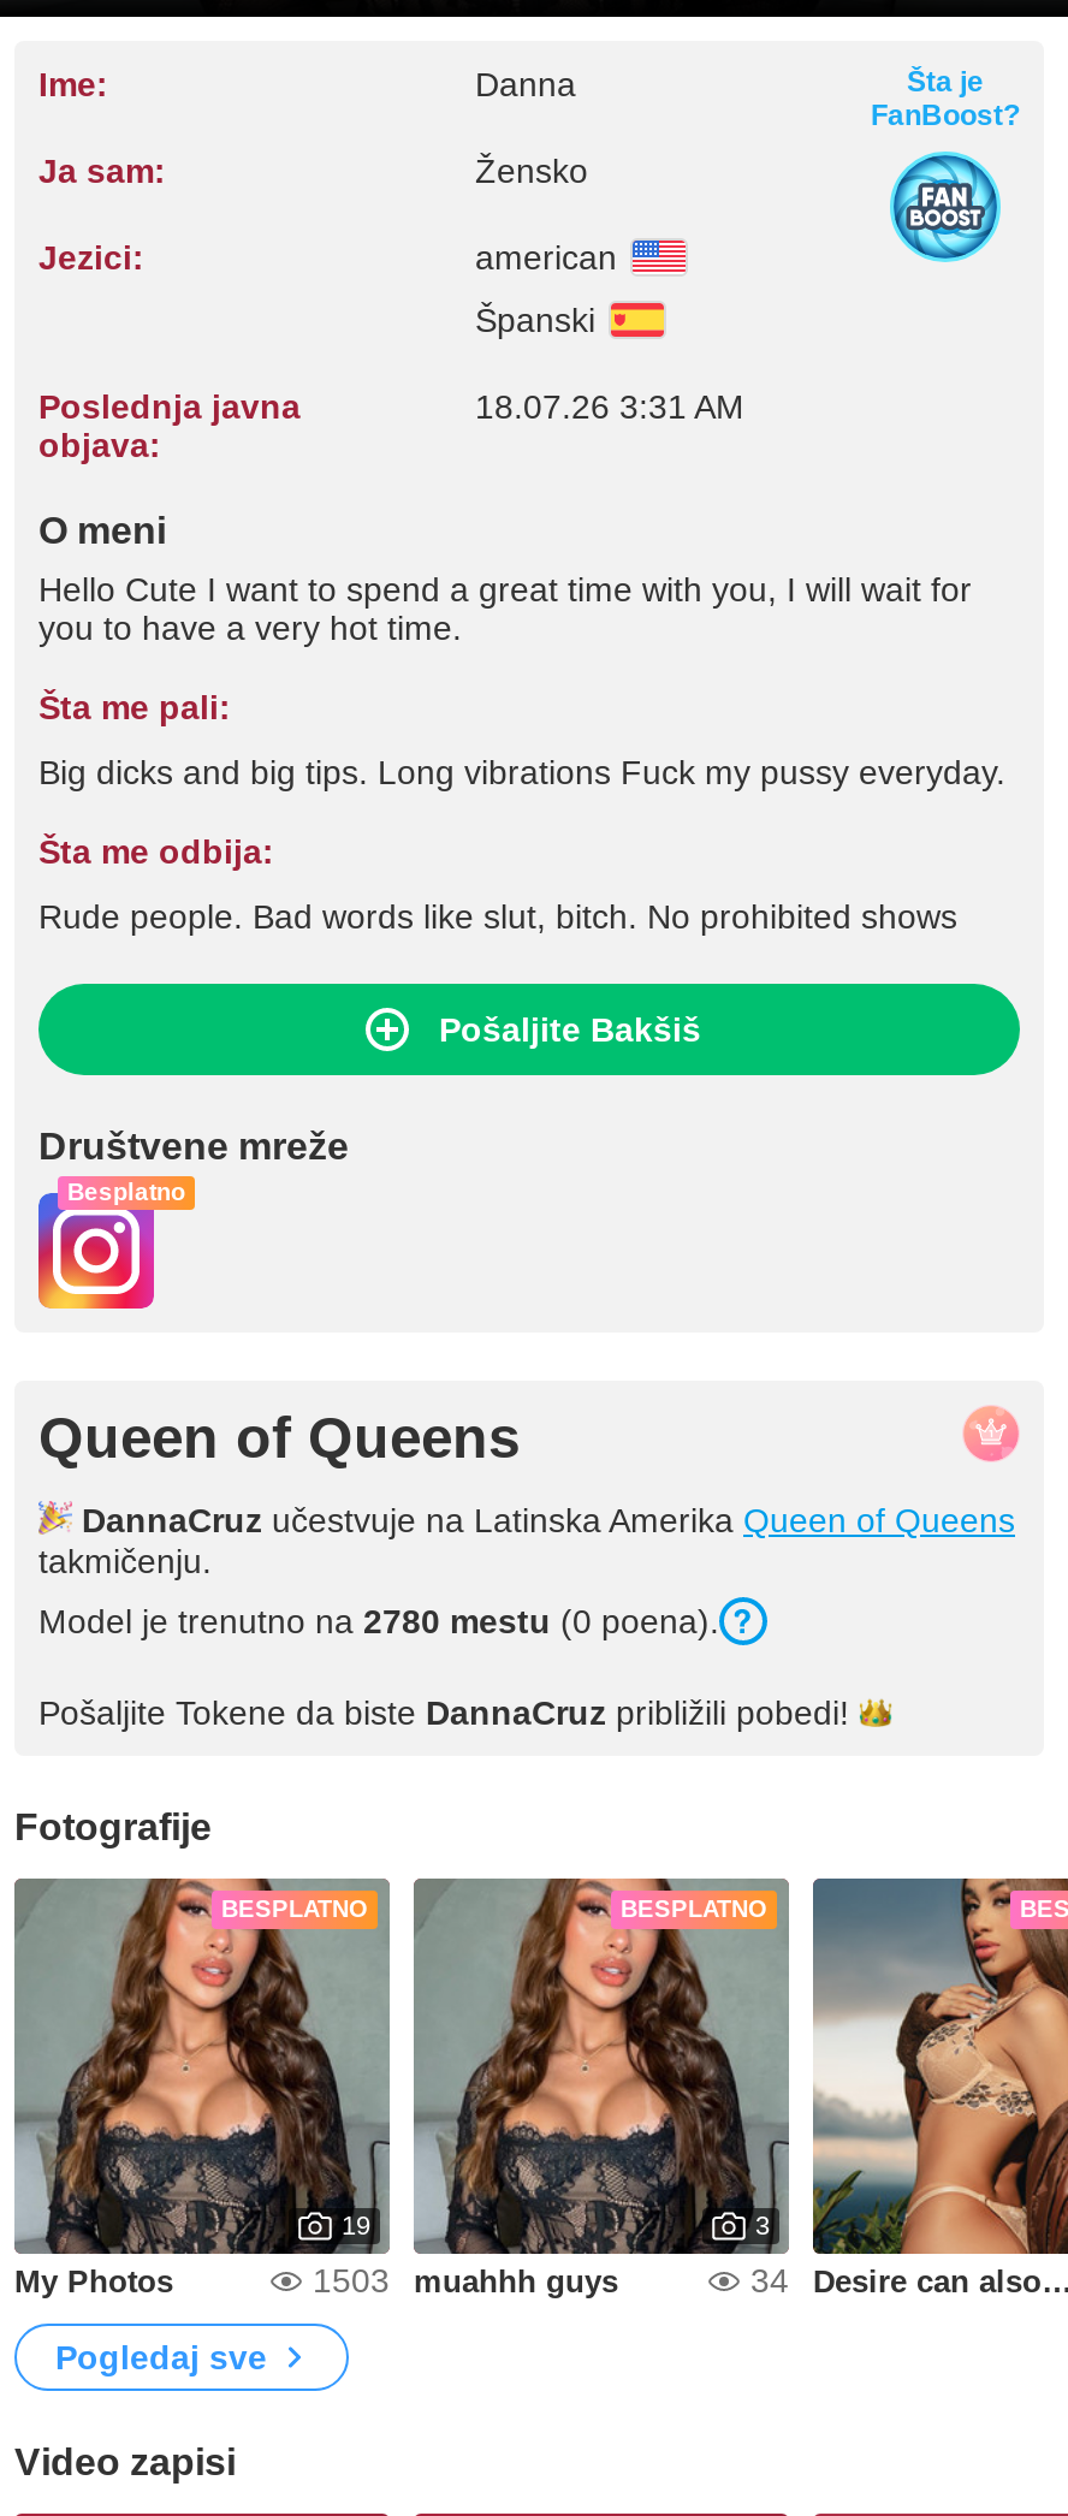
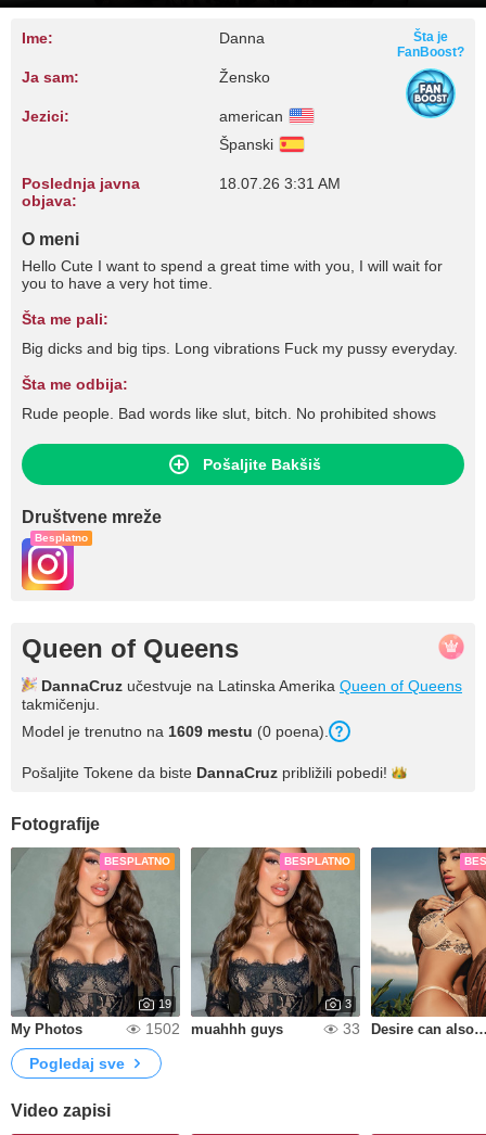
- Model je trenutno na 2780 mestu (0 poena).
+ Model je trenutno na 1609 mestu (0 poena).

- 1503 muahhh guys
+ 1502 muahhh guys

- 34
+ 33
